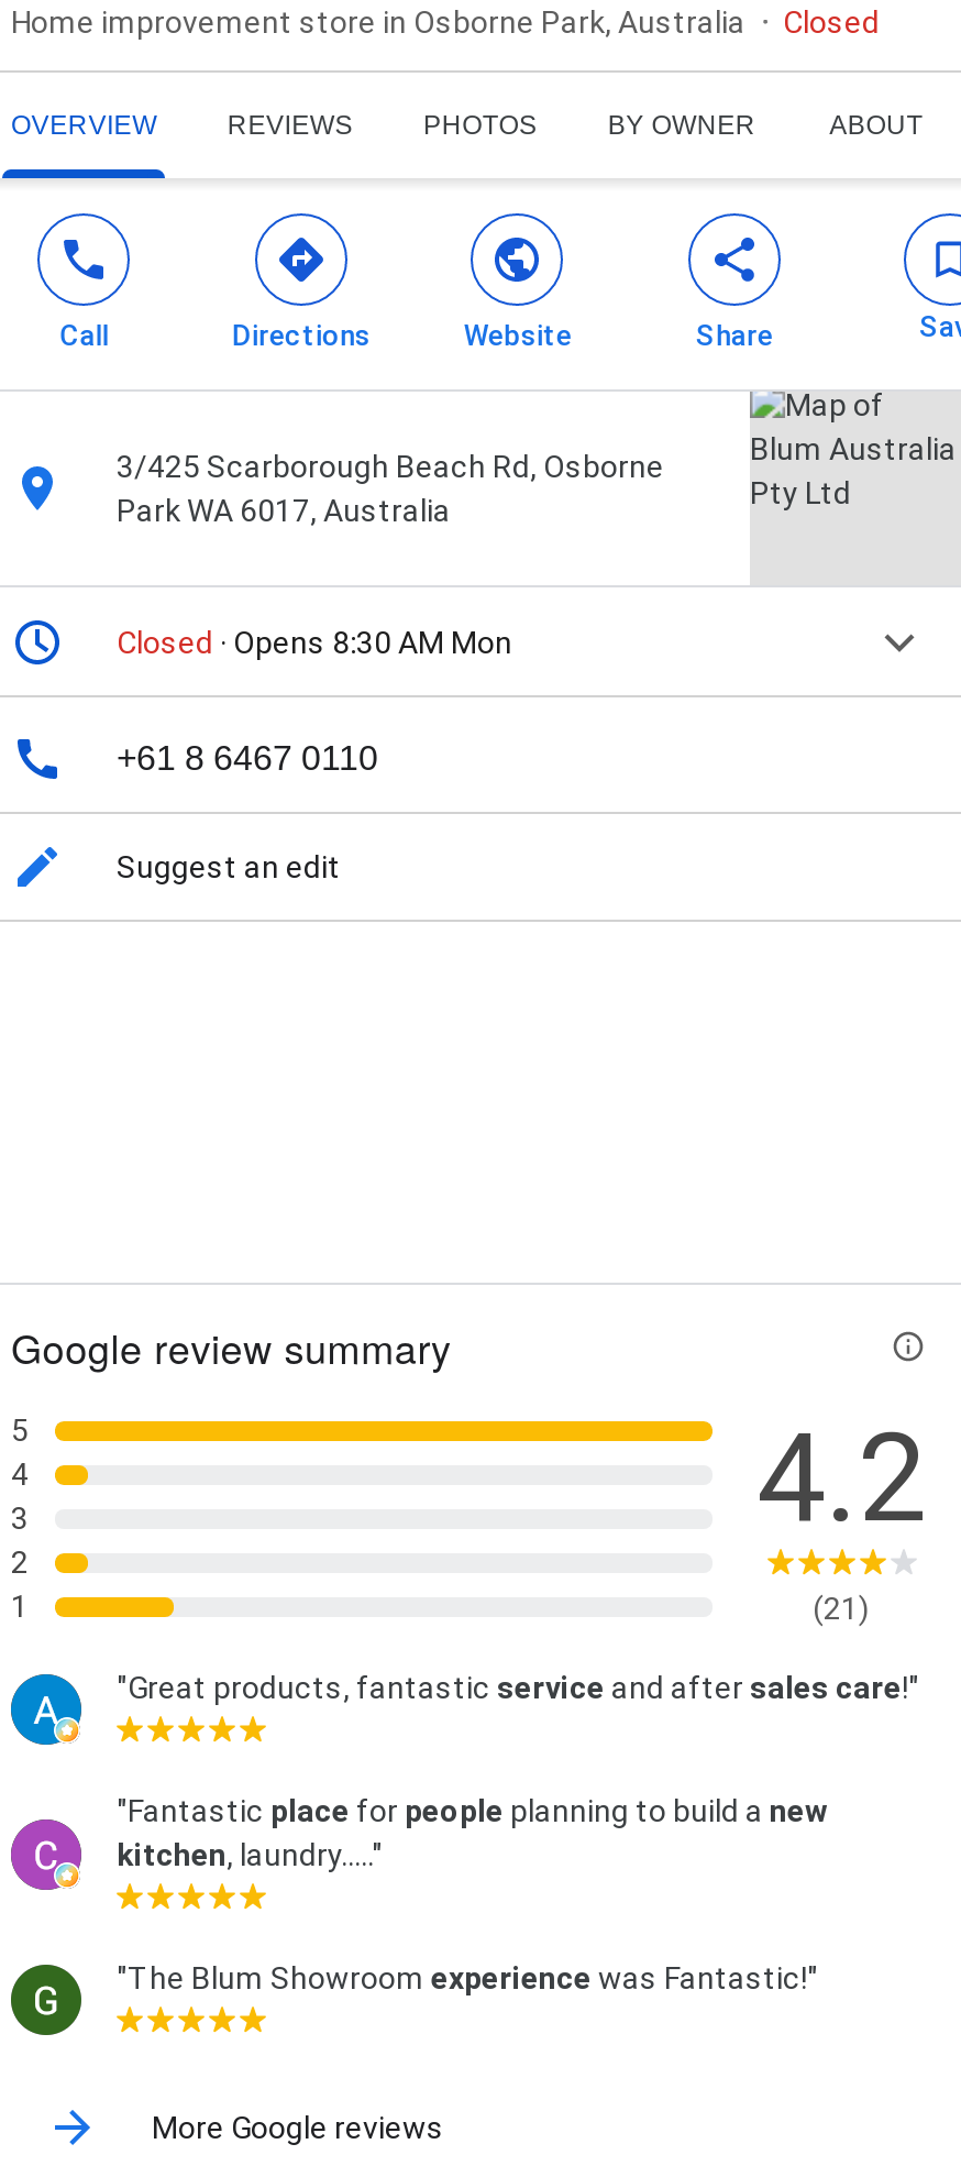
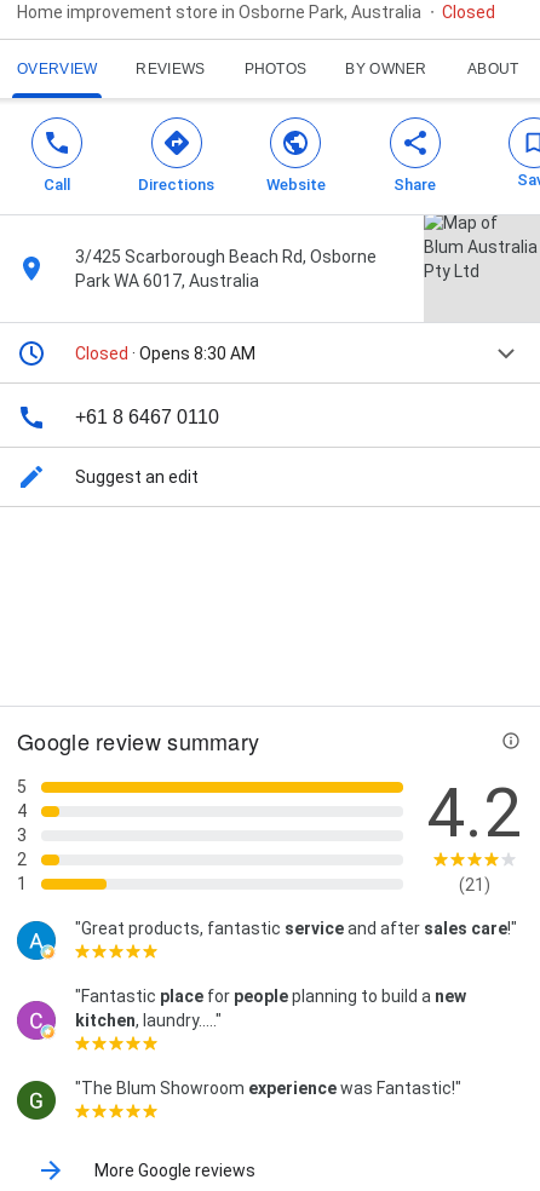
- Closed · Opens 8:30 AM Mon
+ Closed · Opens 8:30 AM
